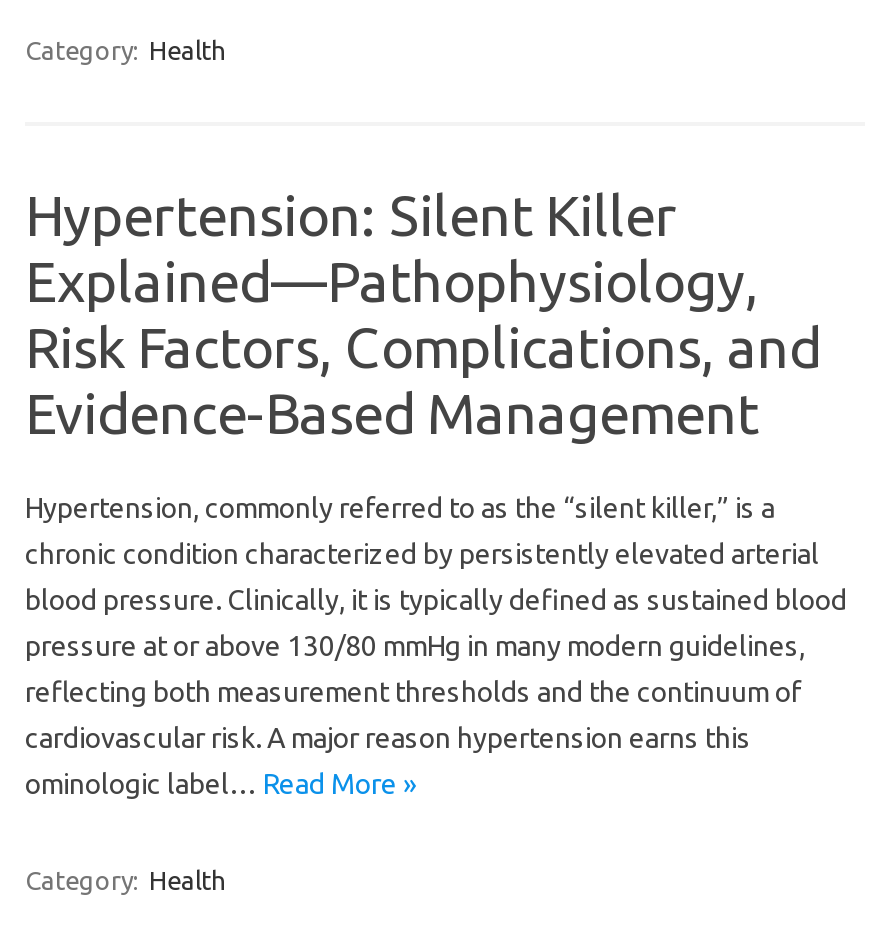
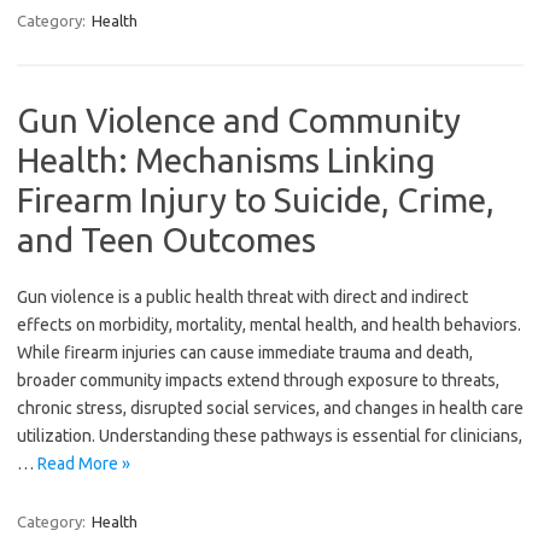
- Hypertension: Silent Killer
- Explained—Pathophysiology,
- Risk Factors, Complications, and
- Evidence-Based Management
+ Gun Violence and Community
+ Health: Mechanisms Linking
+ Firearm Injury to Suicide, Crime,
+ and Teen Outcomes

- Hypertension, commonly referred to as the “silent killer,” is a
- chronic condition characterized by persistently elevated arterial
- blood pressure. Clinically, it is typically defined as sustained blood
- pressure at or above 130/80 mmHg in many modern guidelines,
- reflecting both measurement thresholds and the continuum of
- cardiovascular risk. A major reason hypertension earns this
- ominologic label… Read More »
+ Gun violence is a public health threat with direct and indirect
+ effects on morbidity, mortality, mental health, and health behaviors.
+ While firearm injuries can cause immediate trauma and death,
+ broader community impacts extend through exposure to threats,
+ chronic stress, disrupted social services, and changes in health care
+ utilization. Understanding these pathways is essential for clinicians,
+ … Read More »
